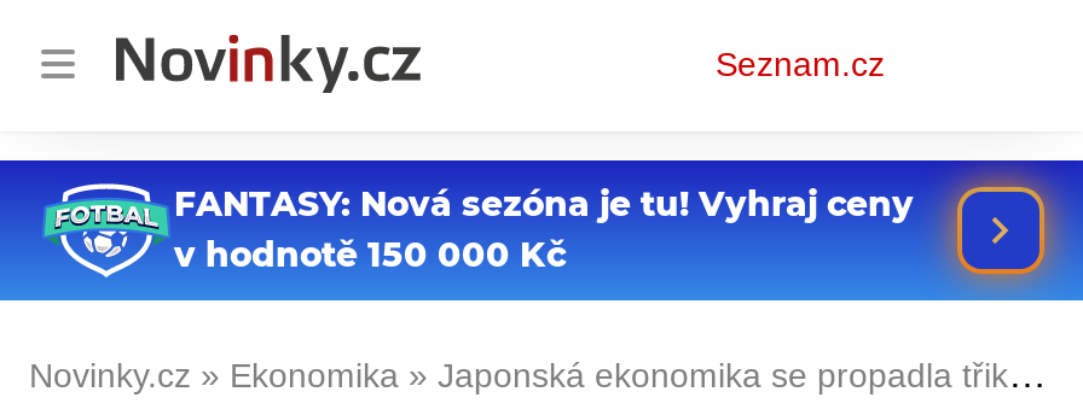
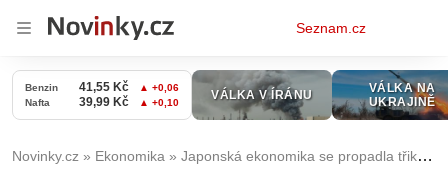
- [image]
+ [image]
